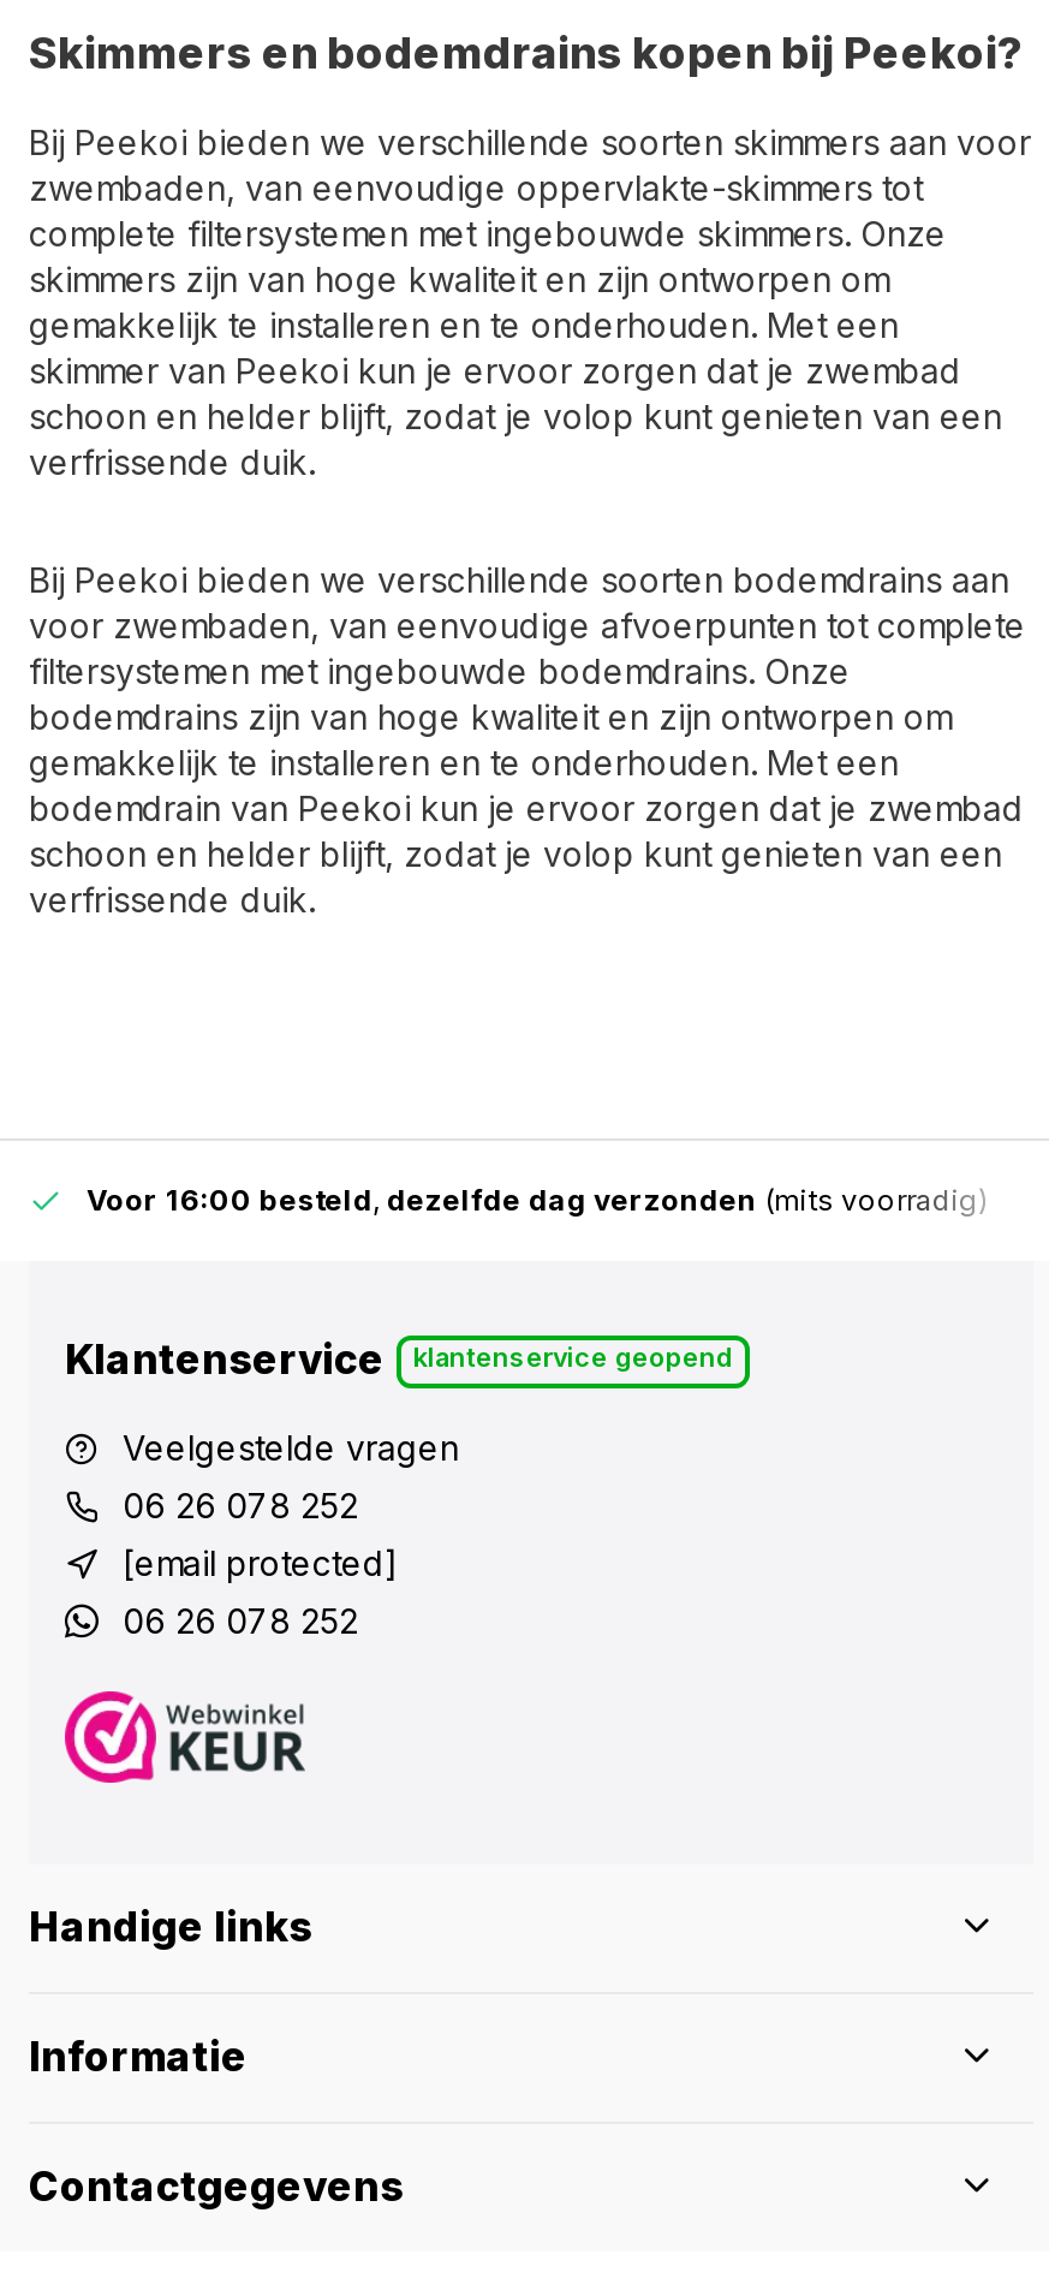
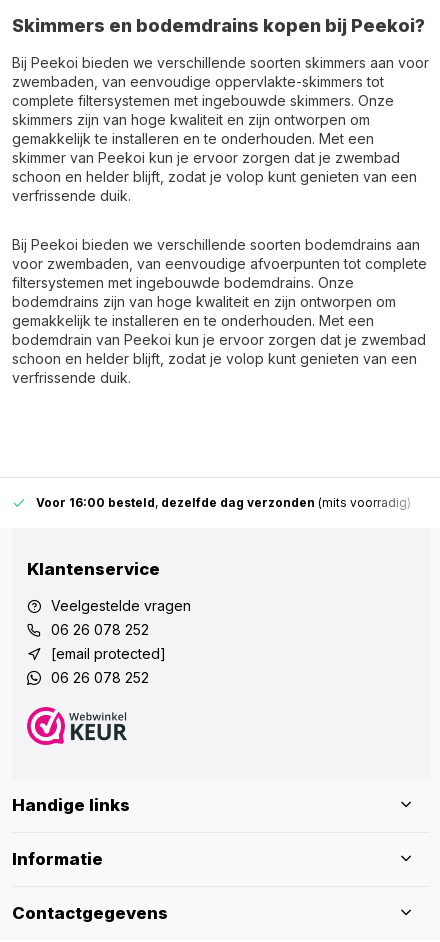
- klantenservice geopend
